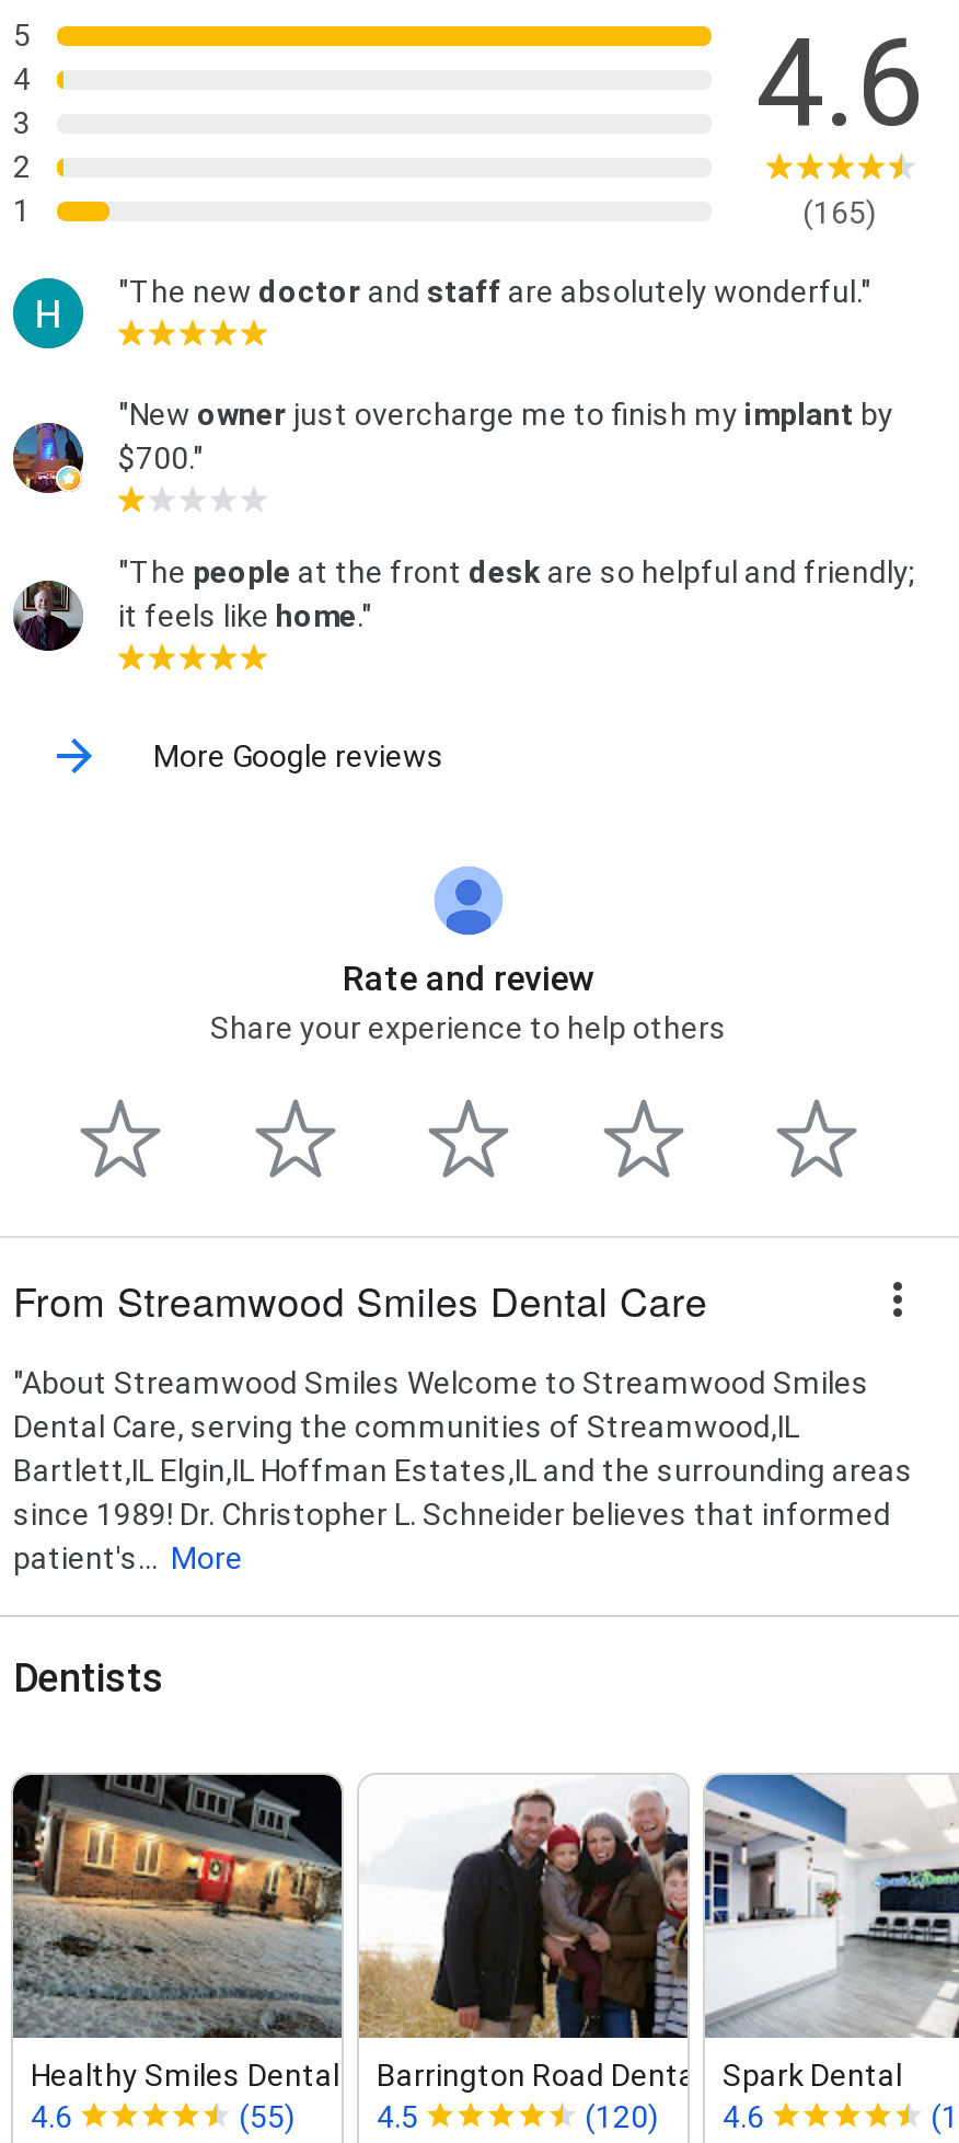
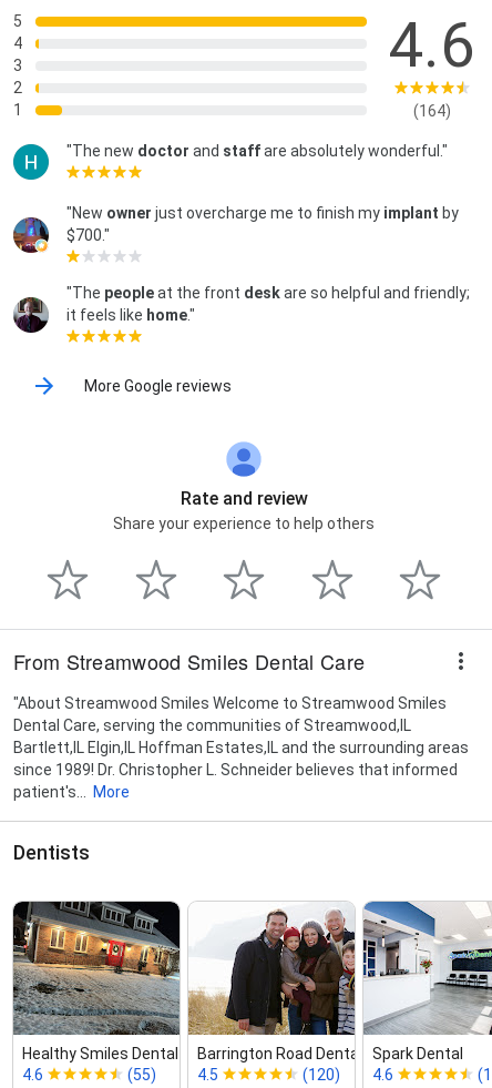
- (165)
+ (164)
